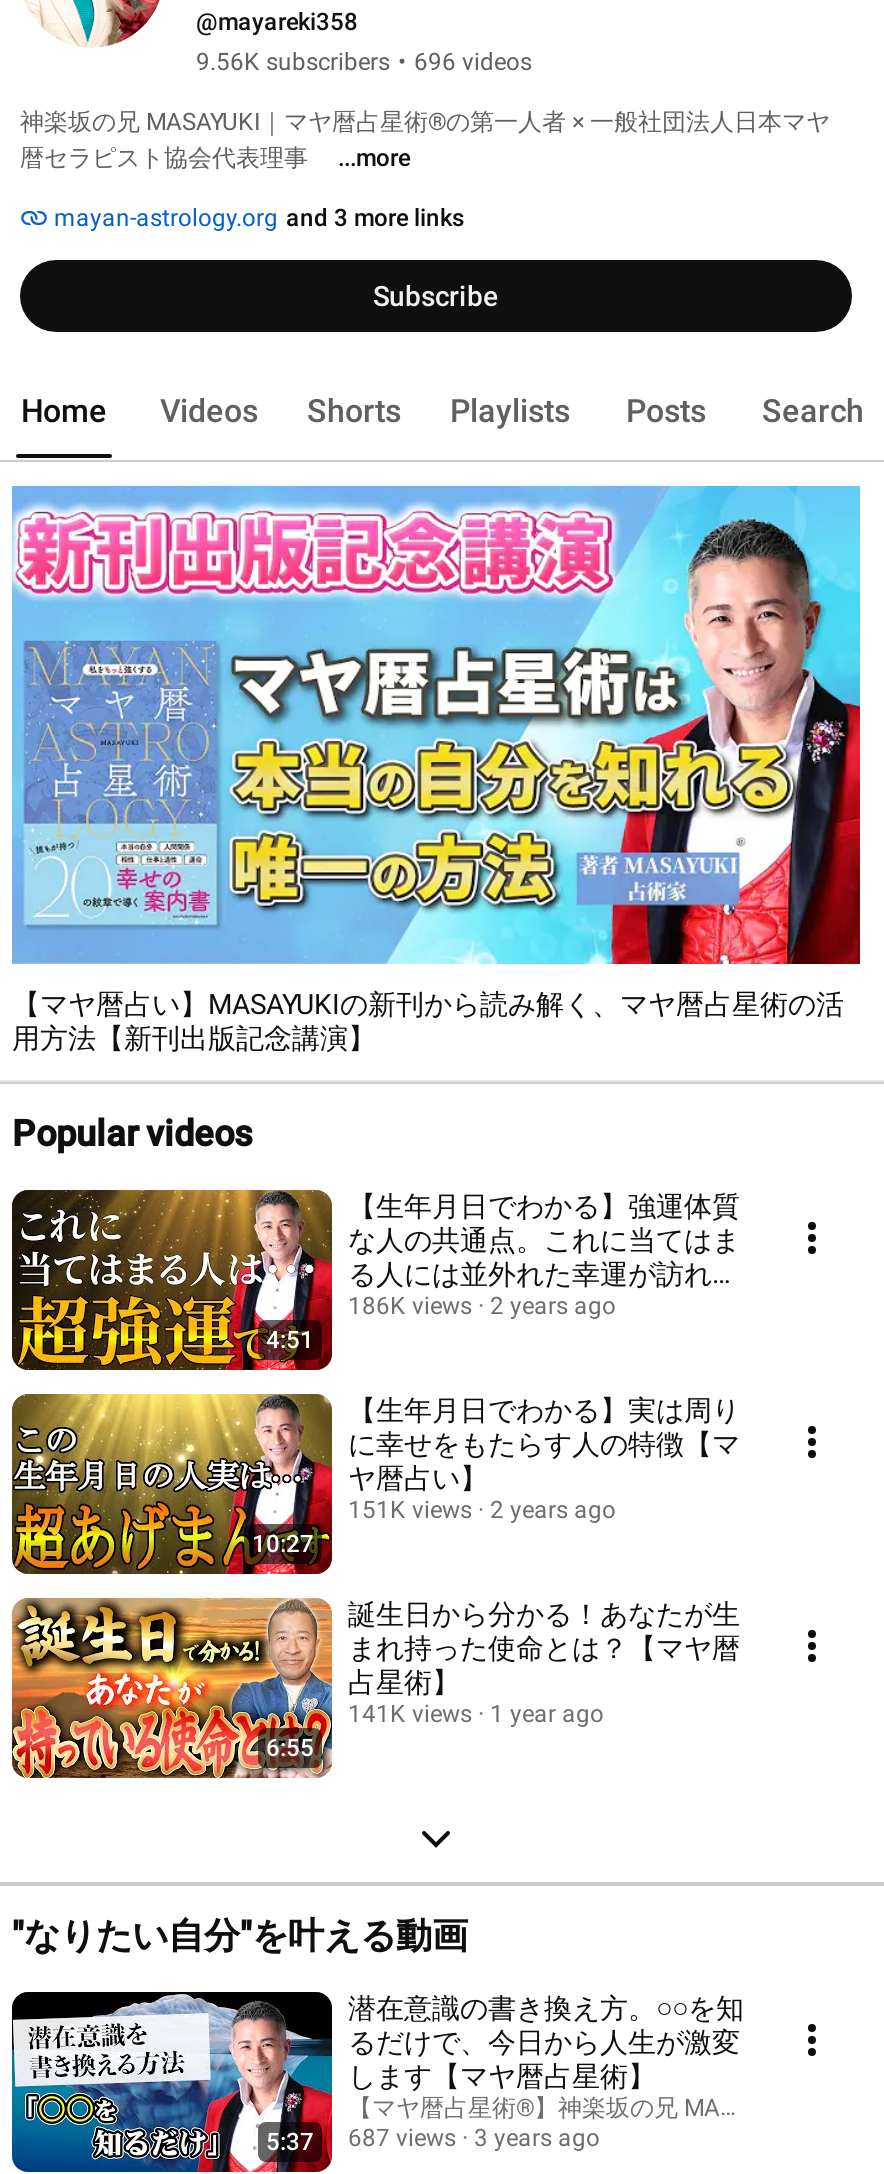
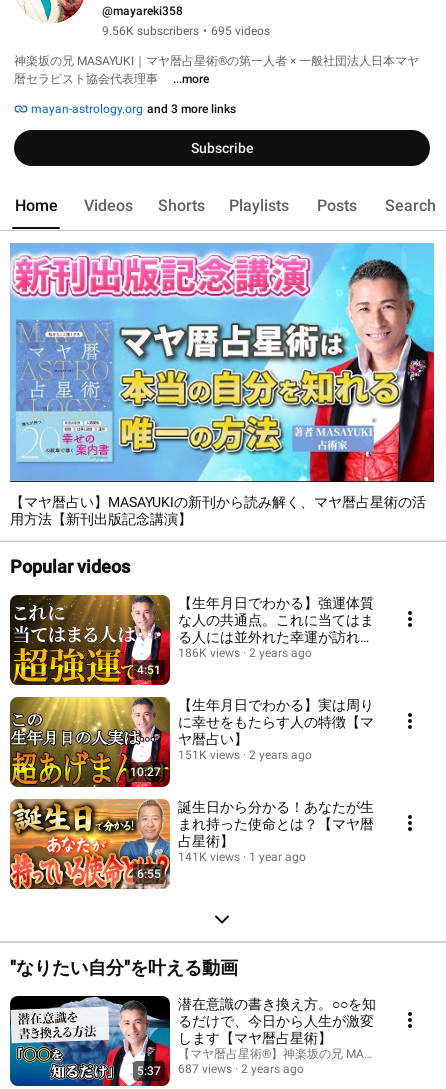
- 9.56K subscribers • 696 videos
+ 9.56K subscribers • 695 videos

- 5:37 687 views 3 years ago
+ 5:37 687 views 2 years ago
